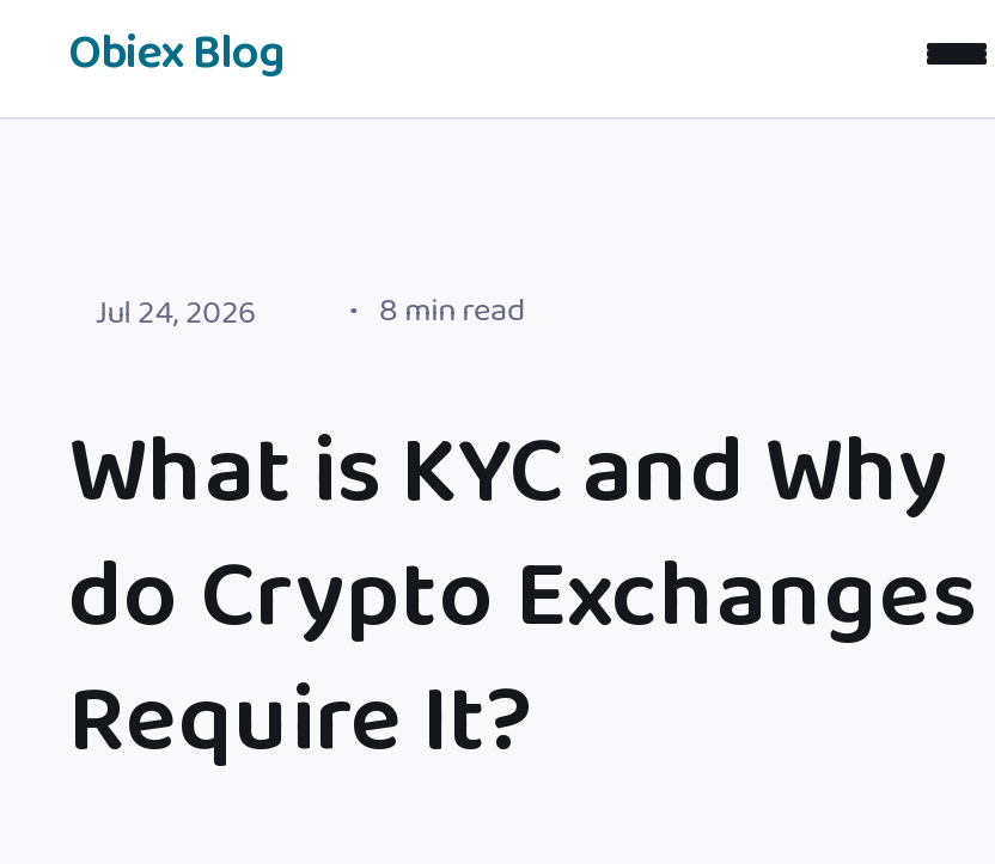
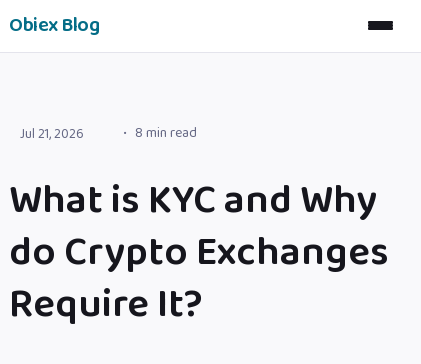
- Jul 24, 2026
+ Jul 21, 2026
